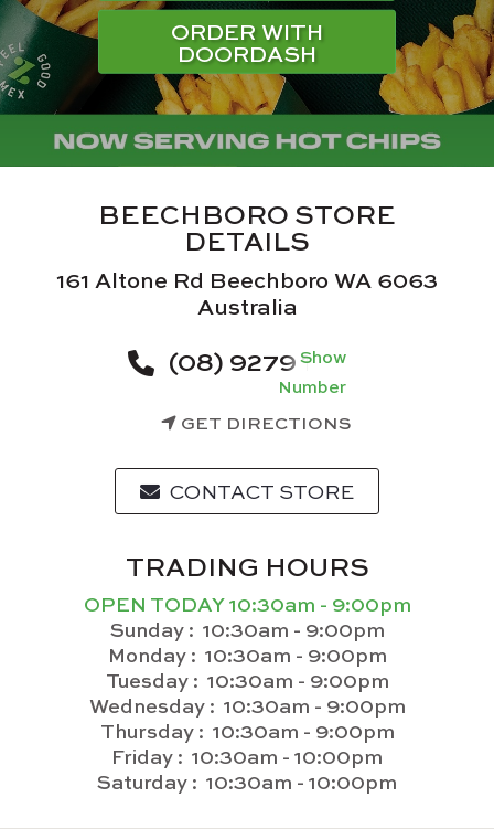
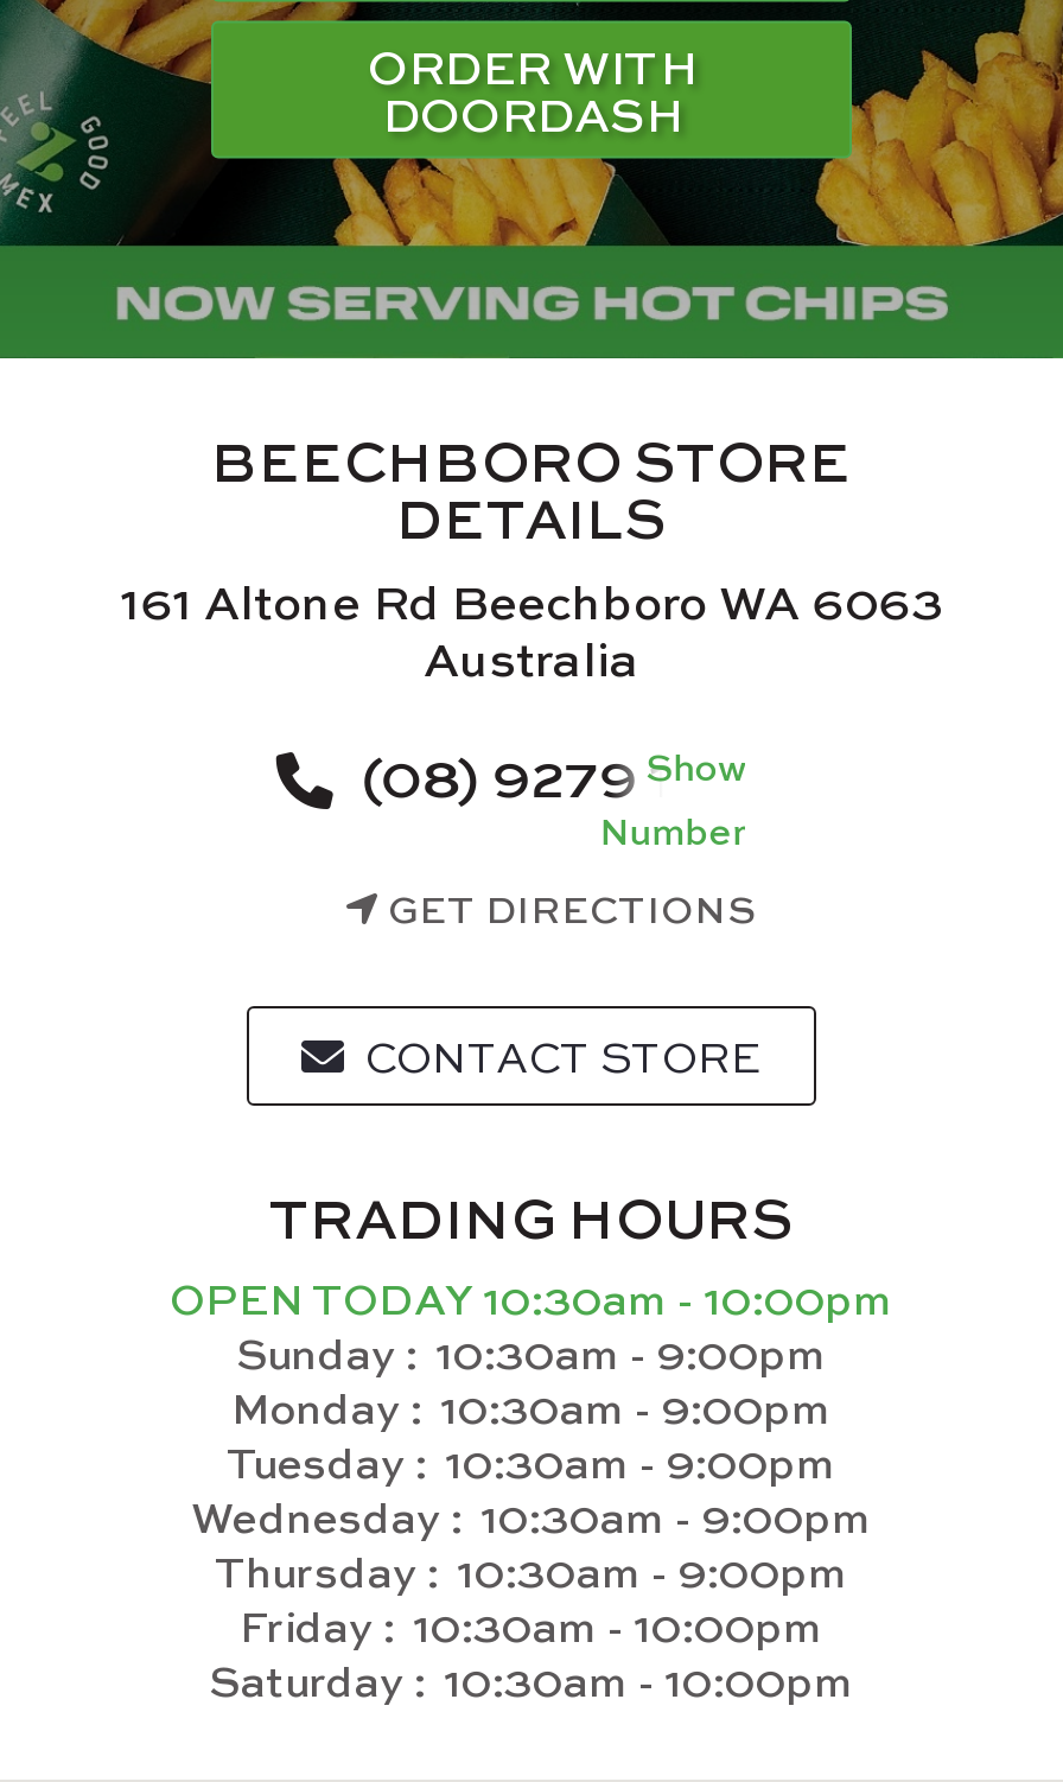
- OPEN TODAY 10:30am - 9:00pm
+ OPEN TODAY 10:30am - 10:00pm
